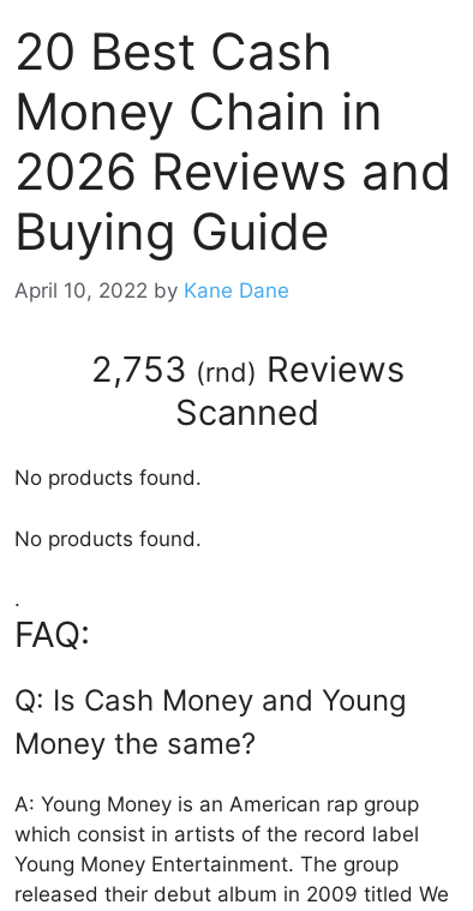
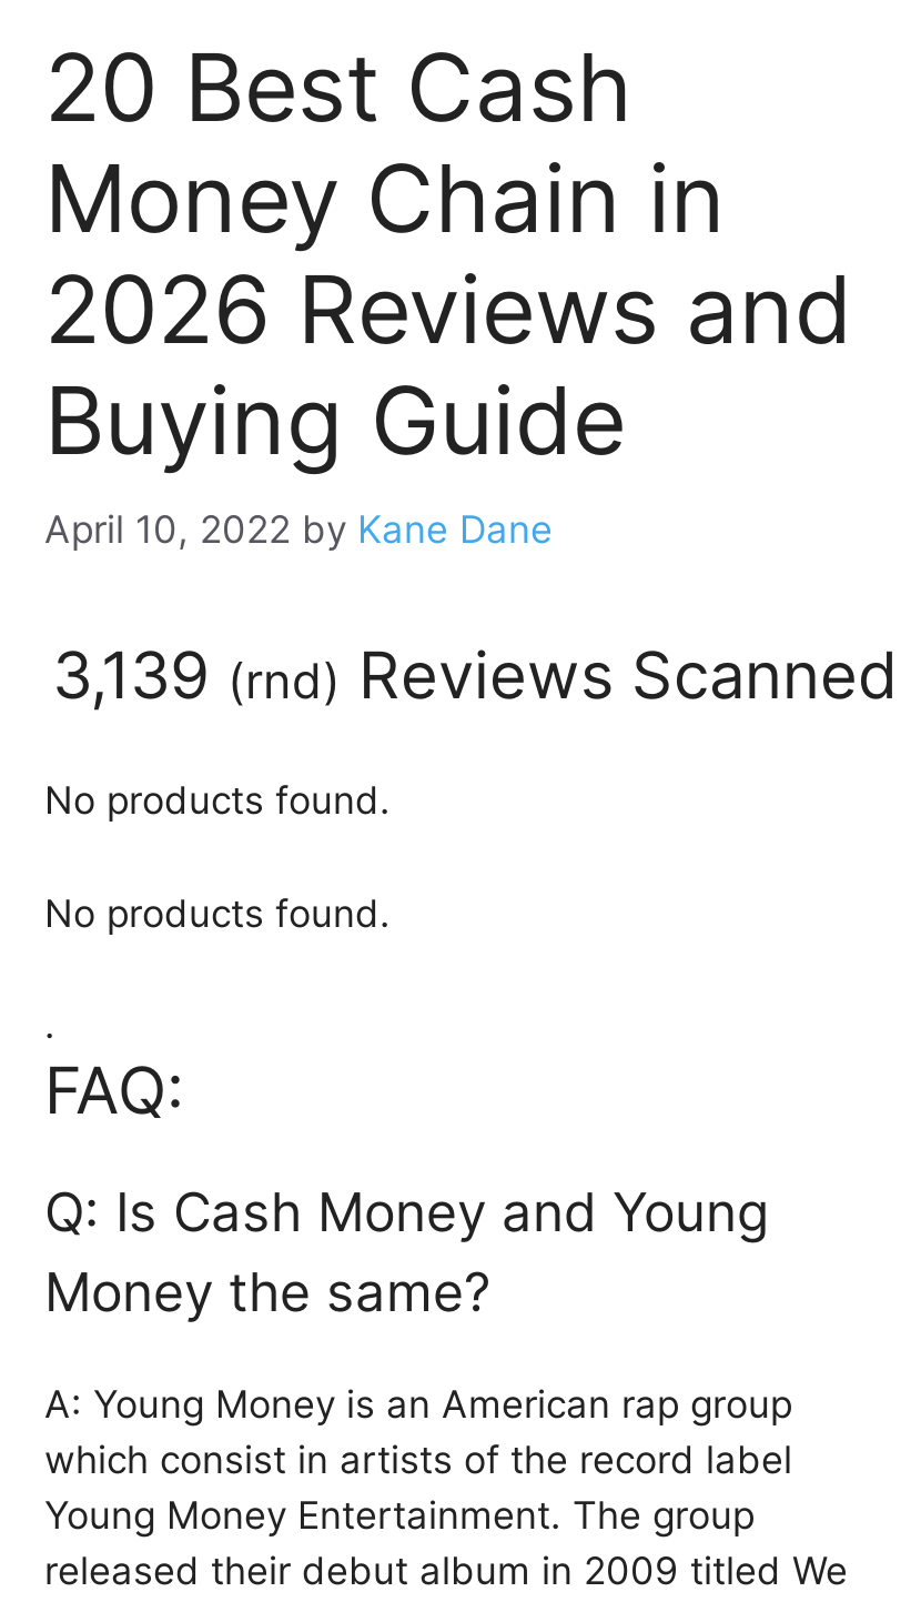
- 2,753 (rnd) Reviews
- Scanned
+ 3,139 (rnd) Reviews Scanned
